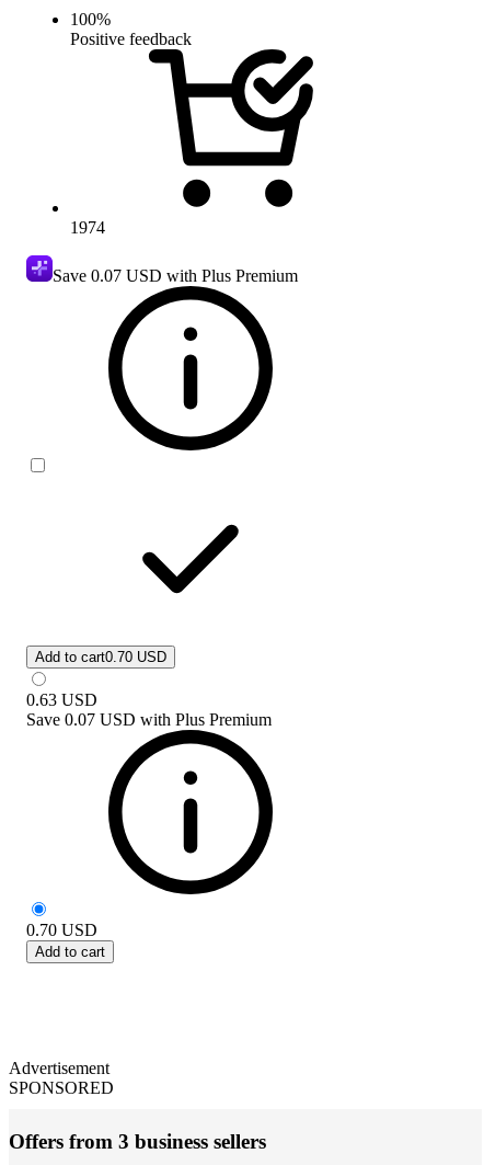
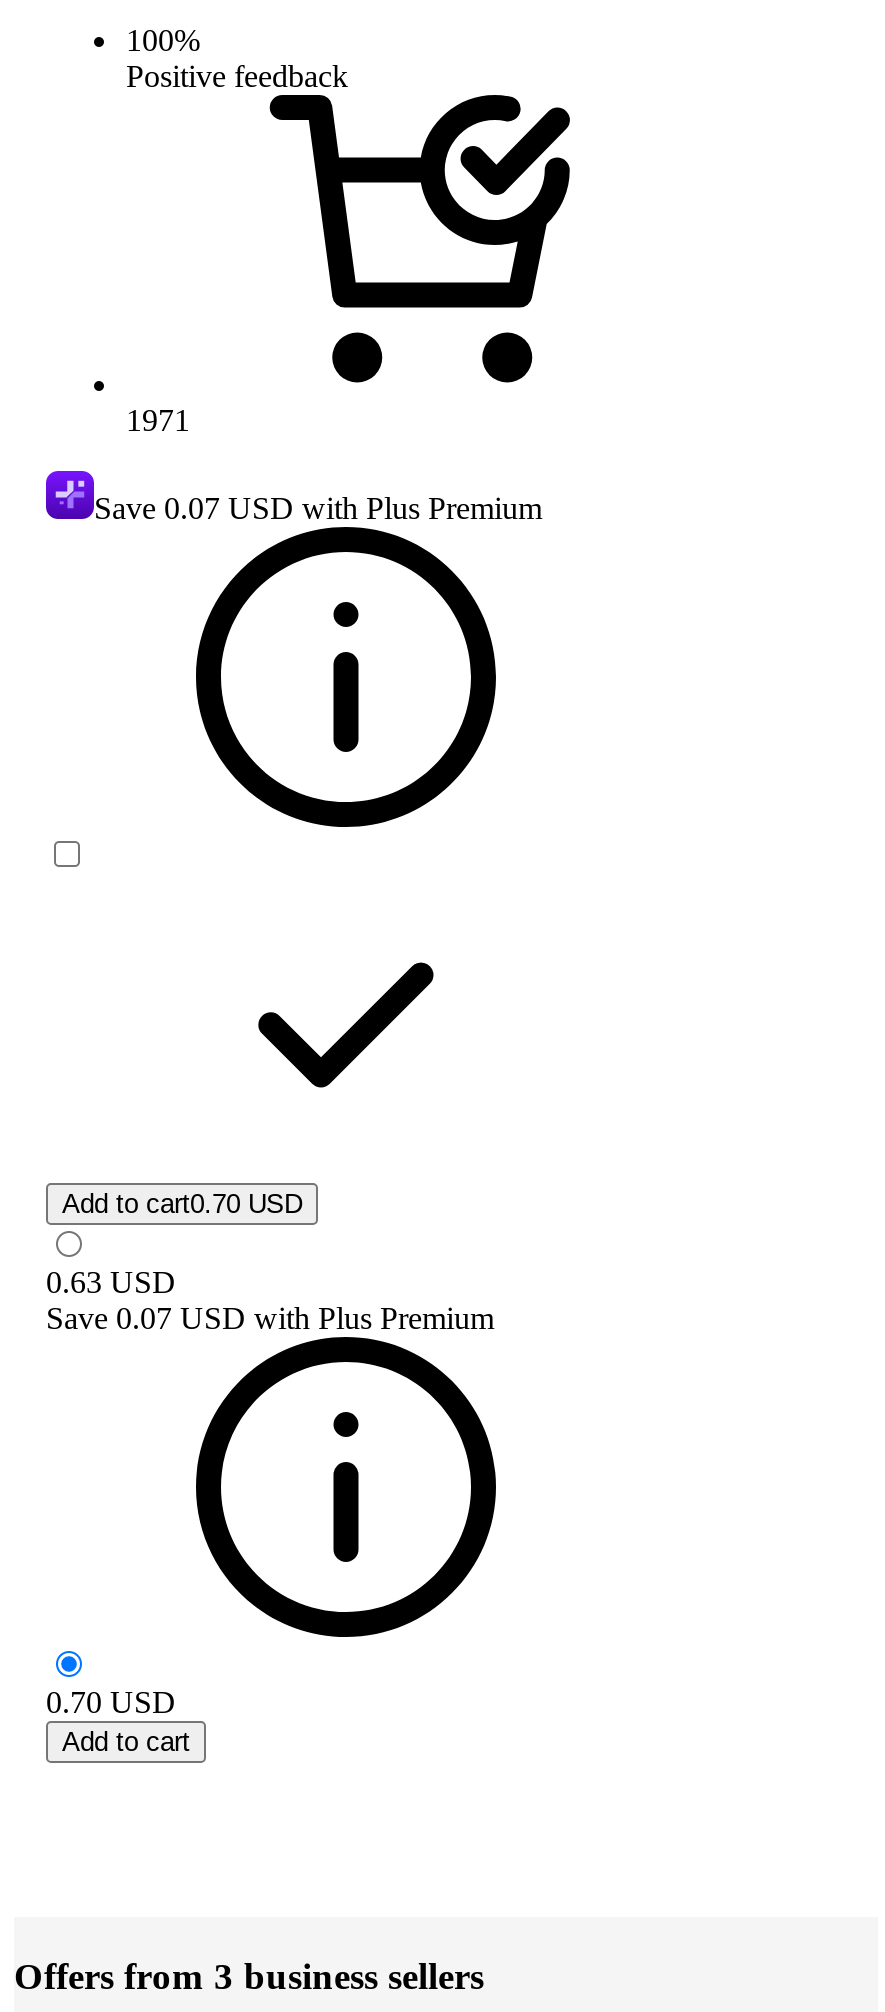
- 1974
+ 1971

- Advertisement
- SPONSORED
